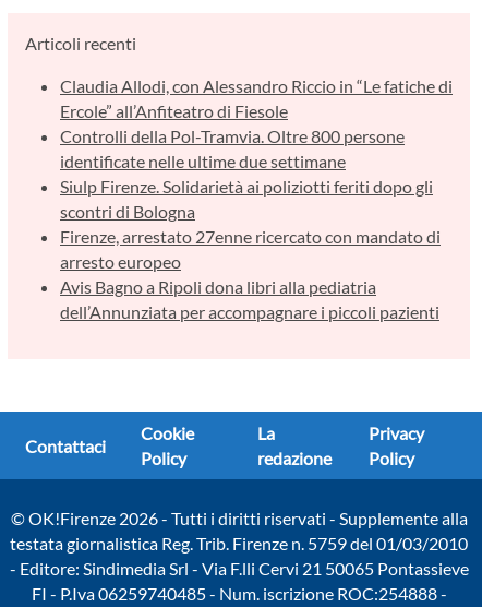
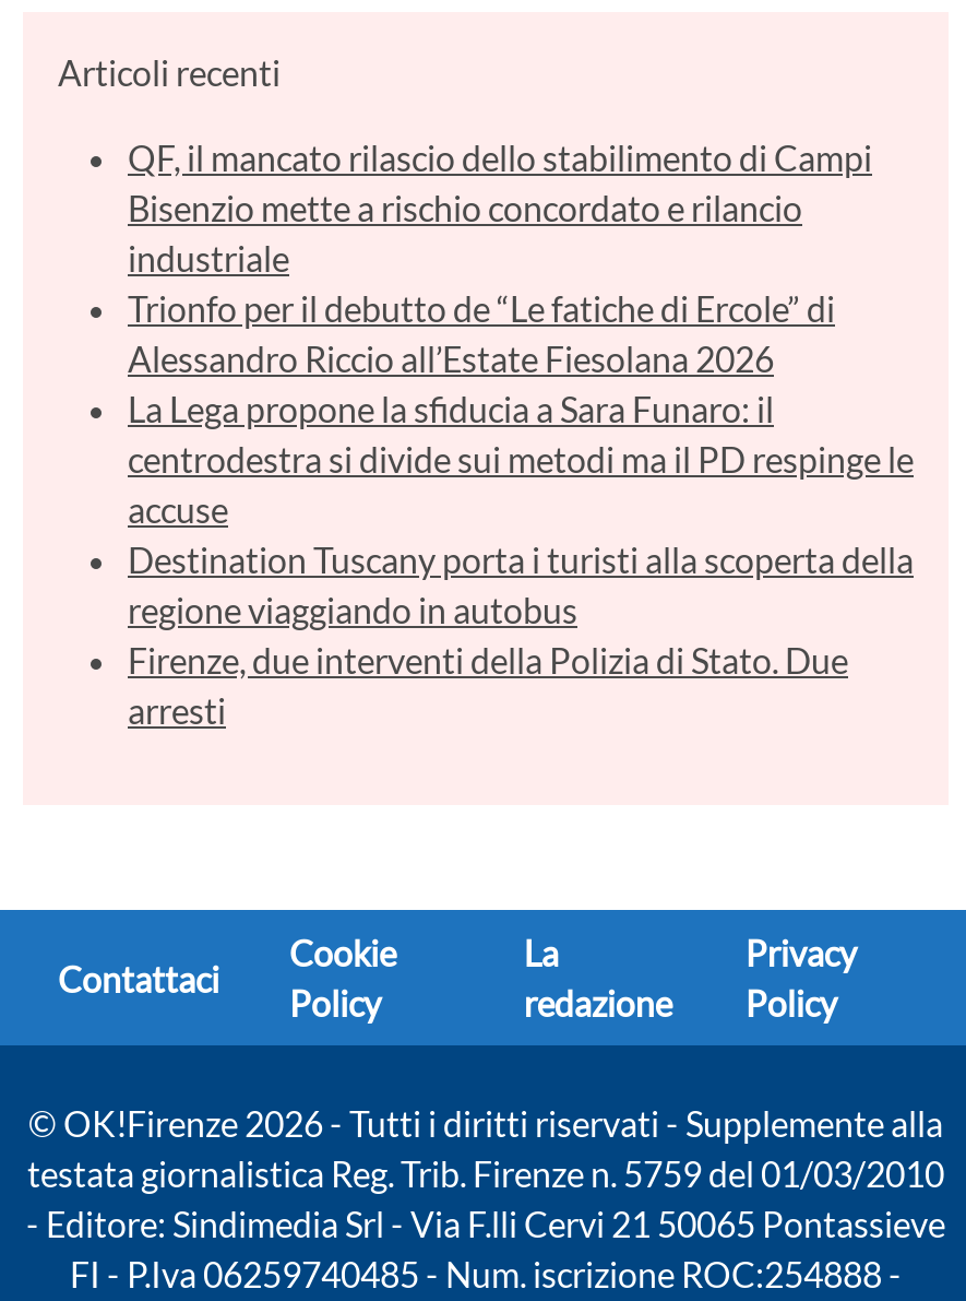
- Claudia Allodi, con Alessandro Riccio in “Le fatiche di
- Ercole” all’Anfiteatro di Fiesole
- Controlli della Pol-Tramvia. Oltre 800 persone
- identificate nelle ultime due settimane
- Siulp Firenze. Solidarietà ai poliziotti feriti dopo gli
- scontri di Bologna
- Firenze, arrestato 27enne ricercato con mandato di
- arresto europeo
- Avis Bagno a Ripoli dona libri alla pediatria
- dell’Annunziata per accompagnare i piccoli pazienti
+ QF, il mancato rilascio dello stabilimento di Campi
+ Bisenzio mette a rischio concordato e rilancio
+ industriale
+ Trionfo per il debutto de “Le fatiche di Ercole” di
+ Alessandro Riccio all’Estate Fiesolana 2026
+ La Lega propone la sfiducia a Sara Funaro: il
+ centrodestra si divide sui metodi ma il PD respinge le
+ accuse
+ Destination Tuscany porta i turisti alla scoperta della
+ regione viaggiando in autobus
+ Firenze, due interventi della Polizia di Stato. Due
+ arresti
